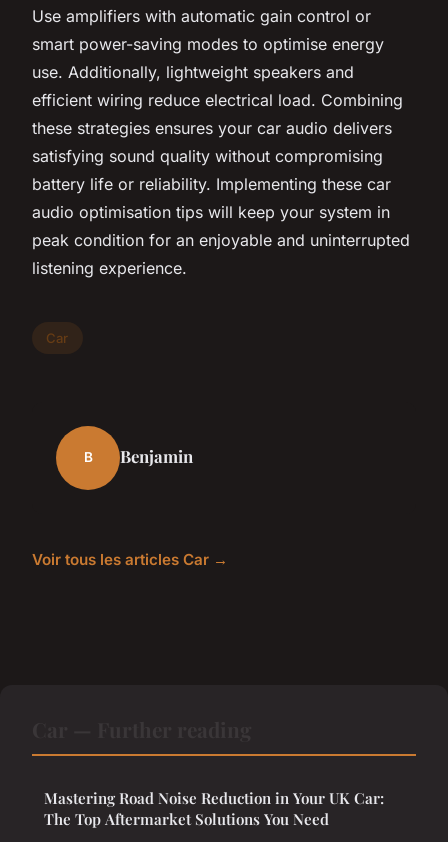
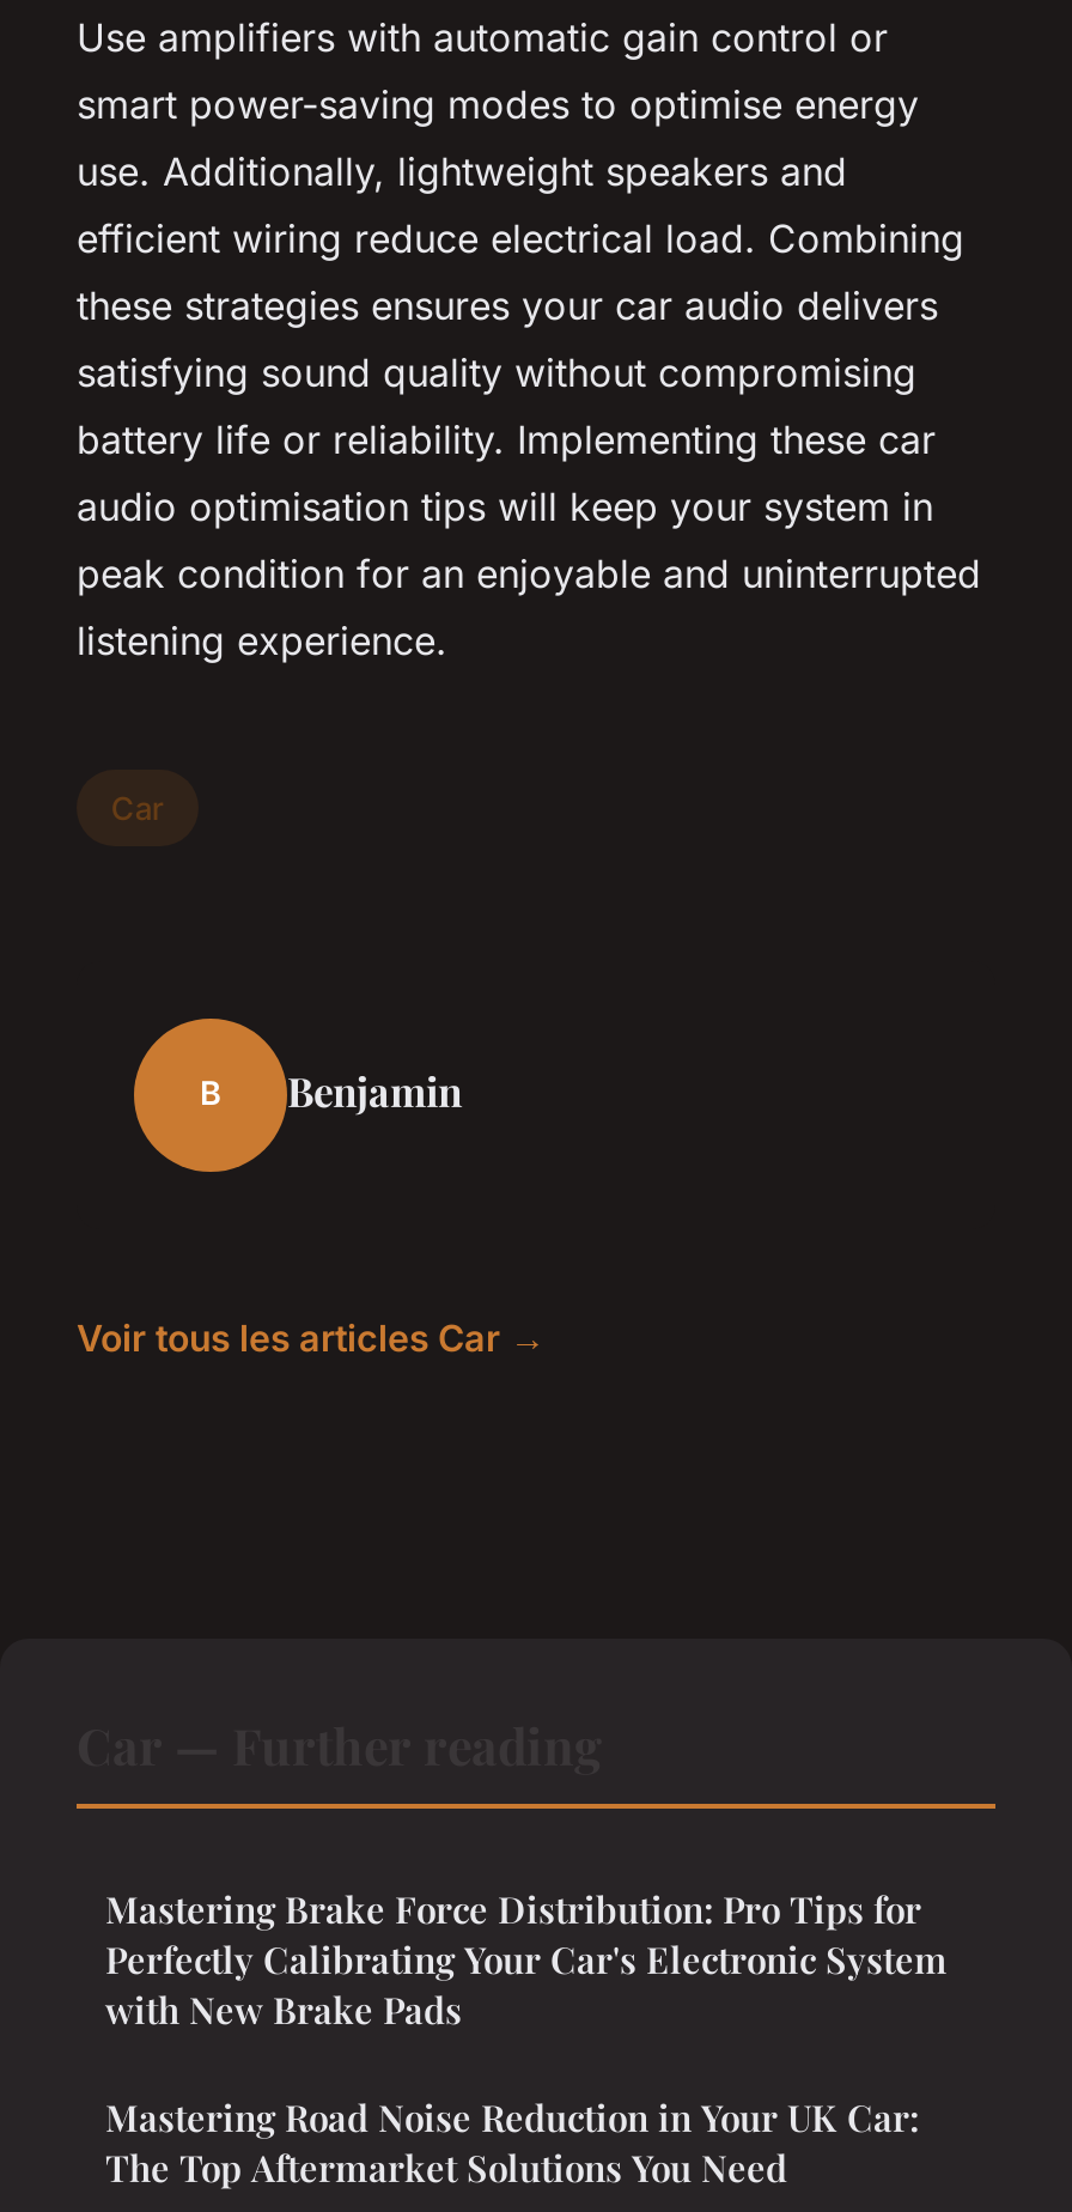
+ Mastering Brake Force Distribution: Pro Tips for
+ Perfectly Calibrating Your Car's Electronic System
+ with New Brake Pads
